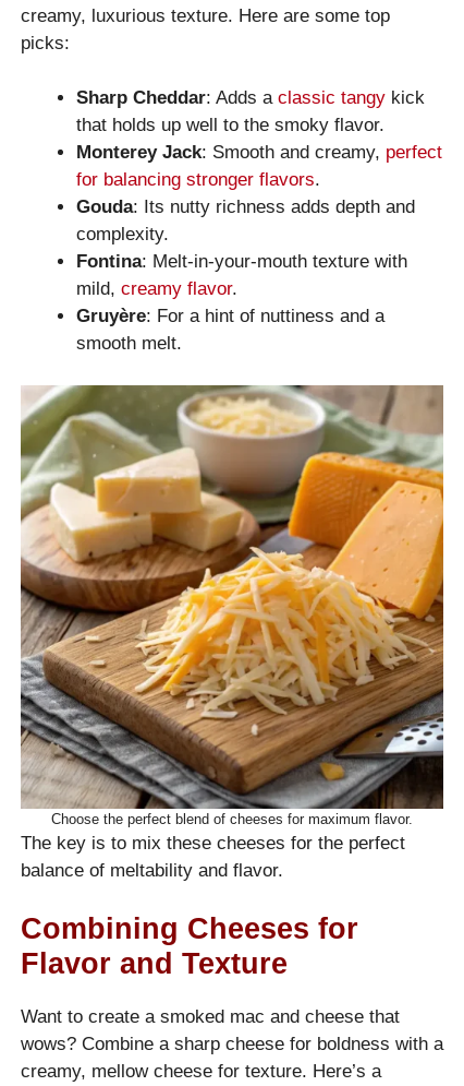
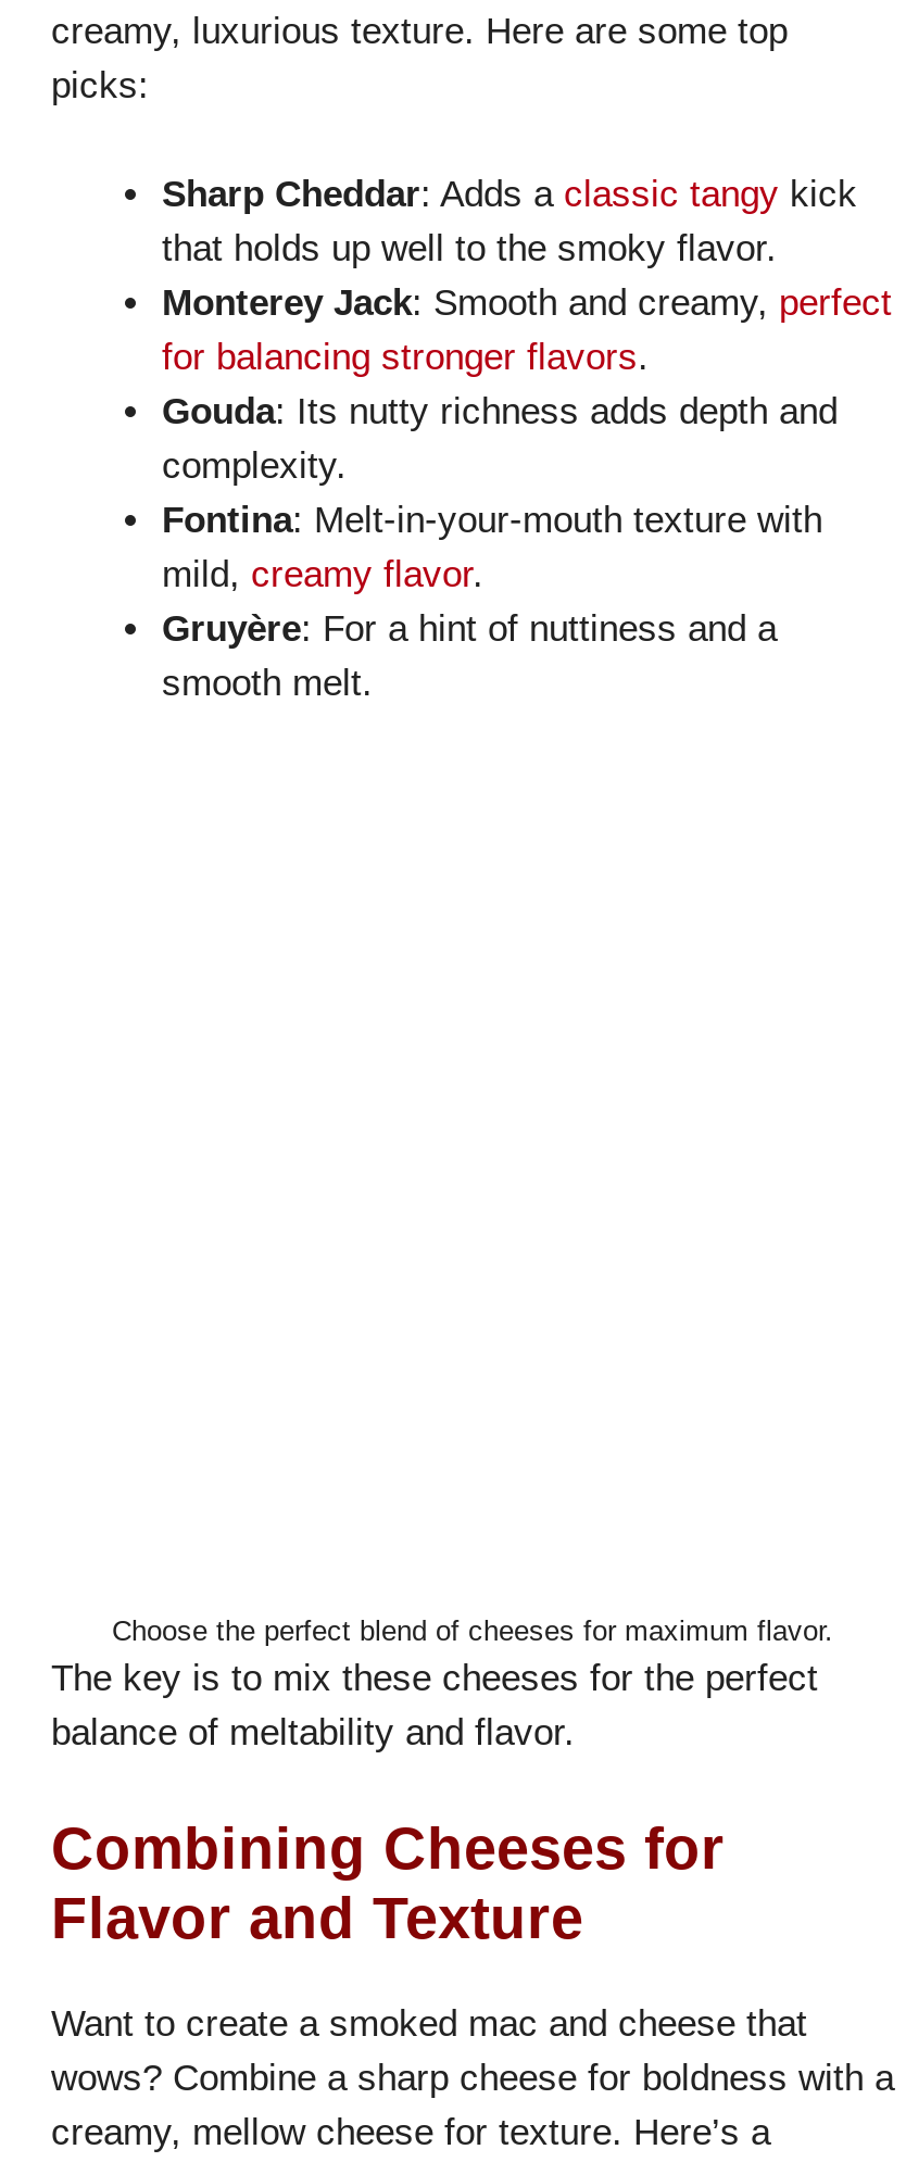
- [image]
